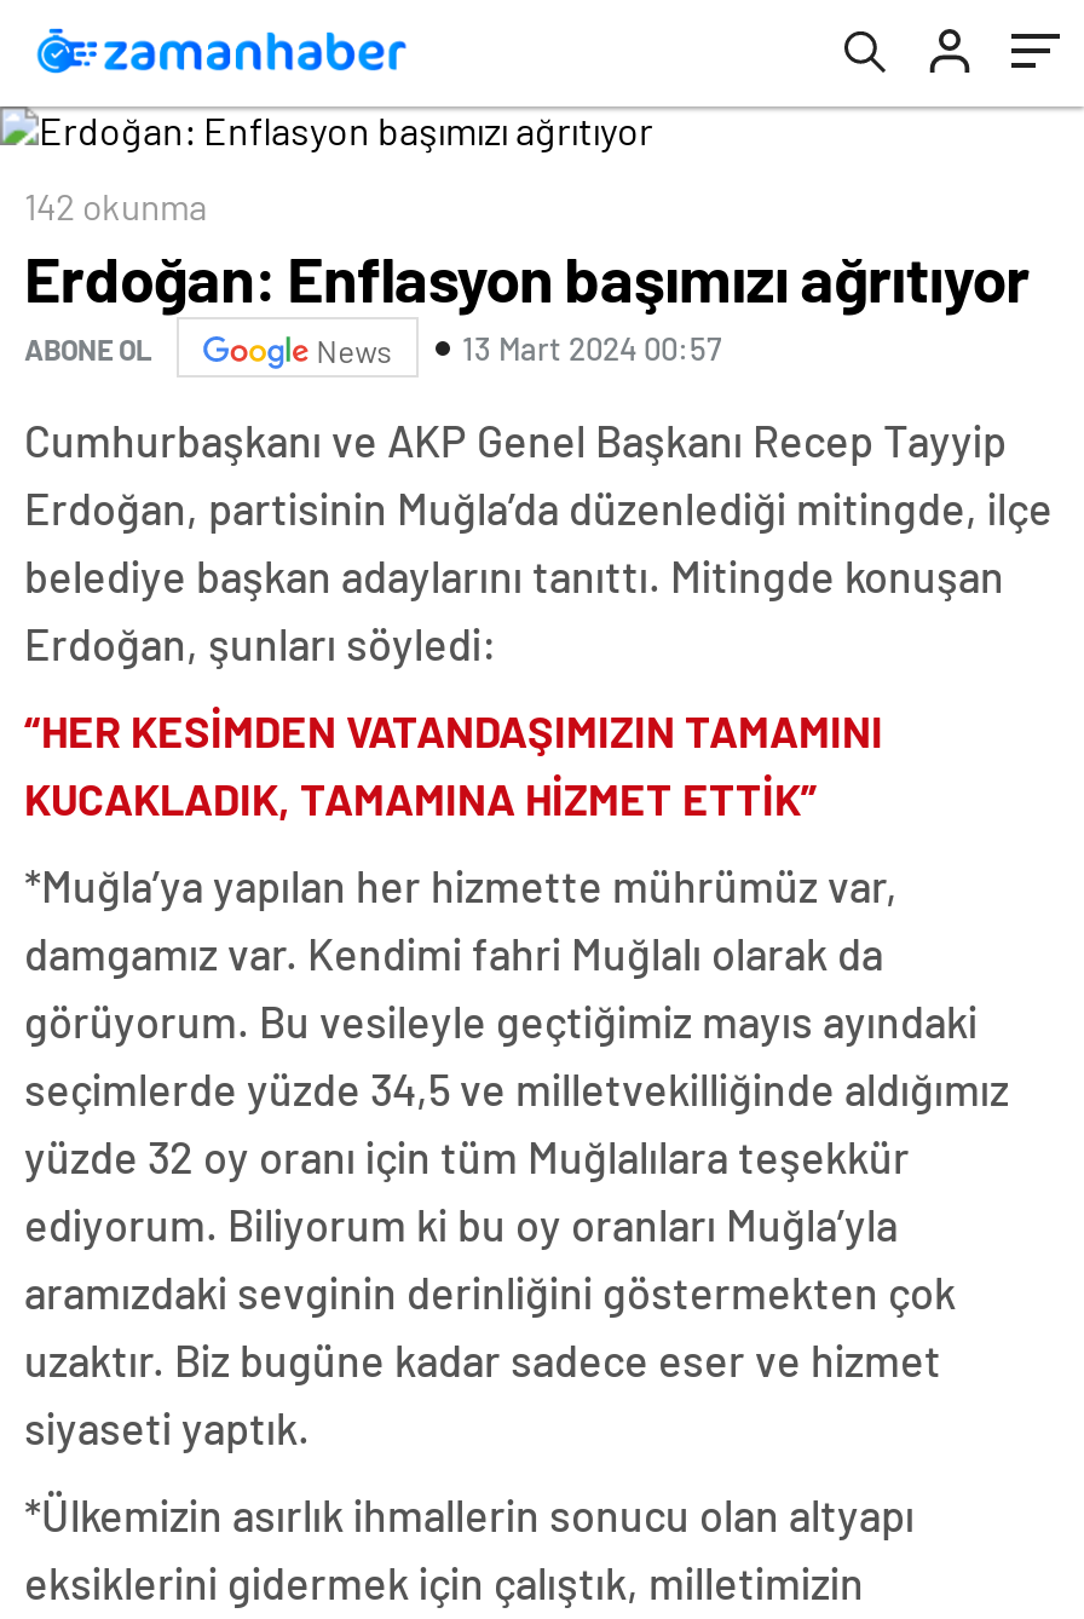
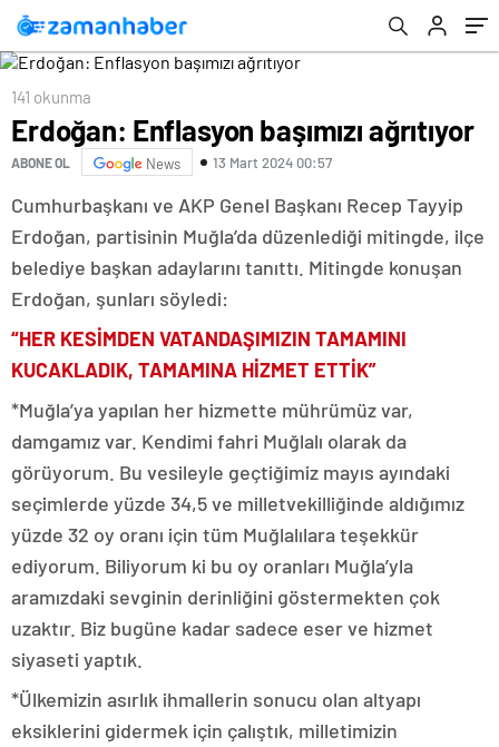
- 142 okunma
+ 141 okunma
